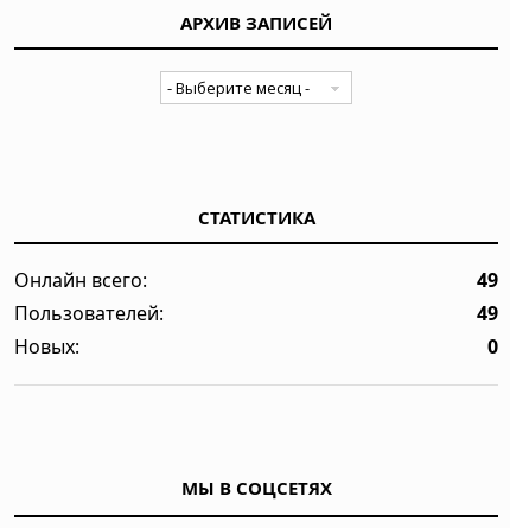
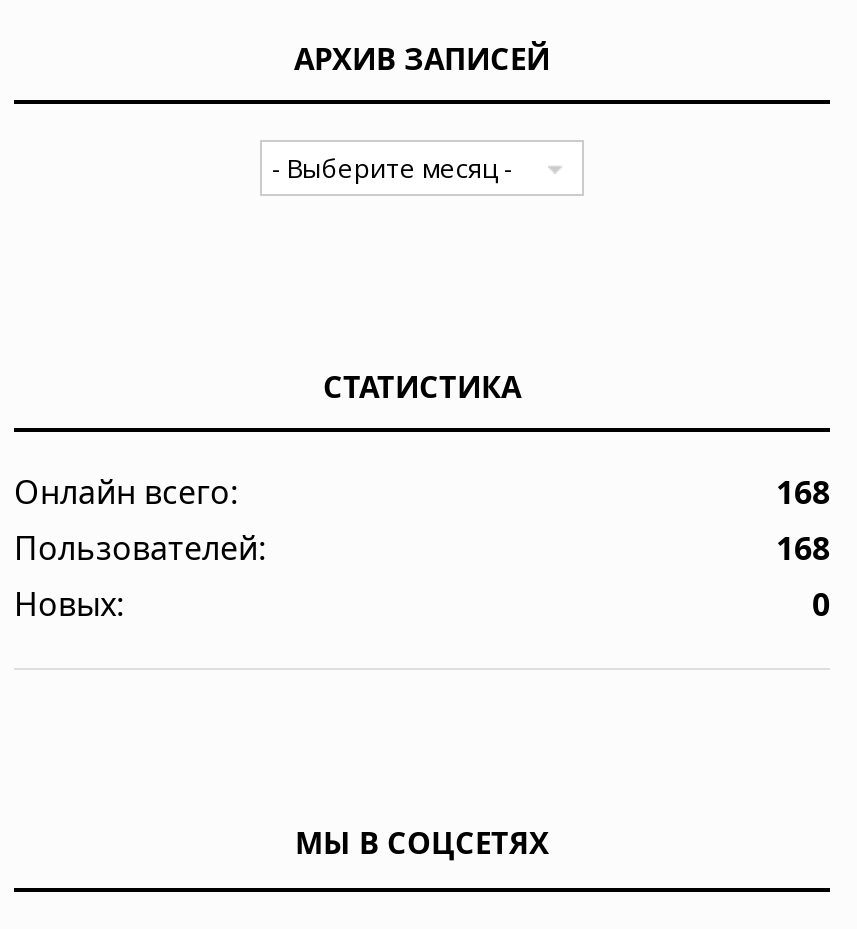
- 49
+ 168

- 49
+ 168
